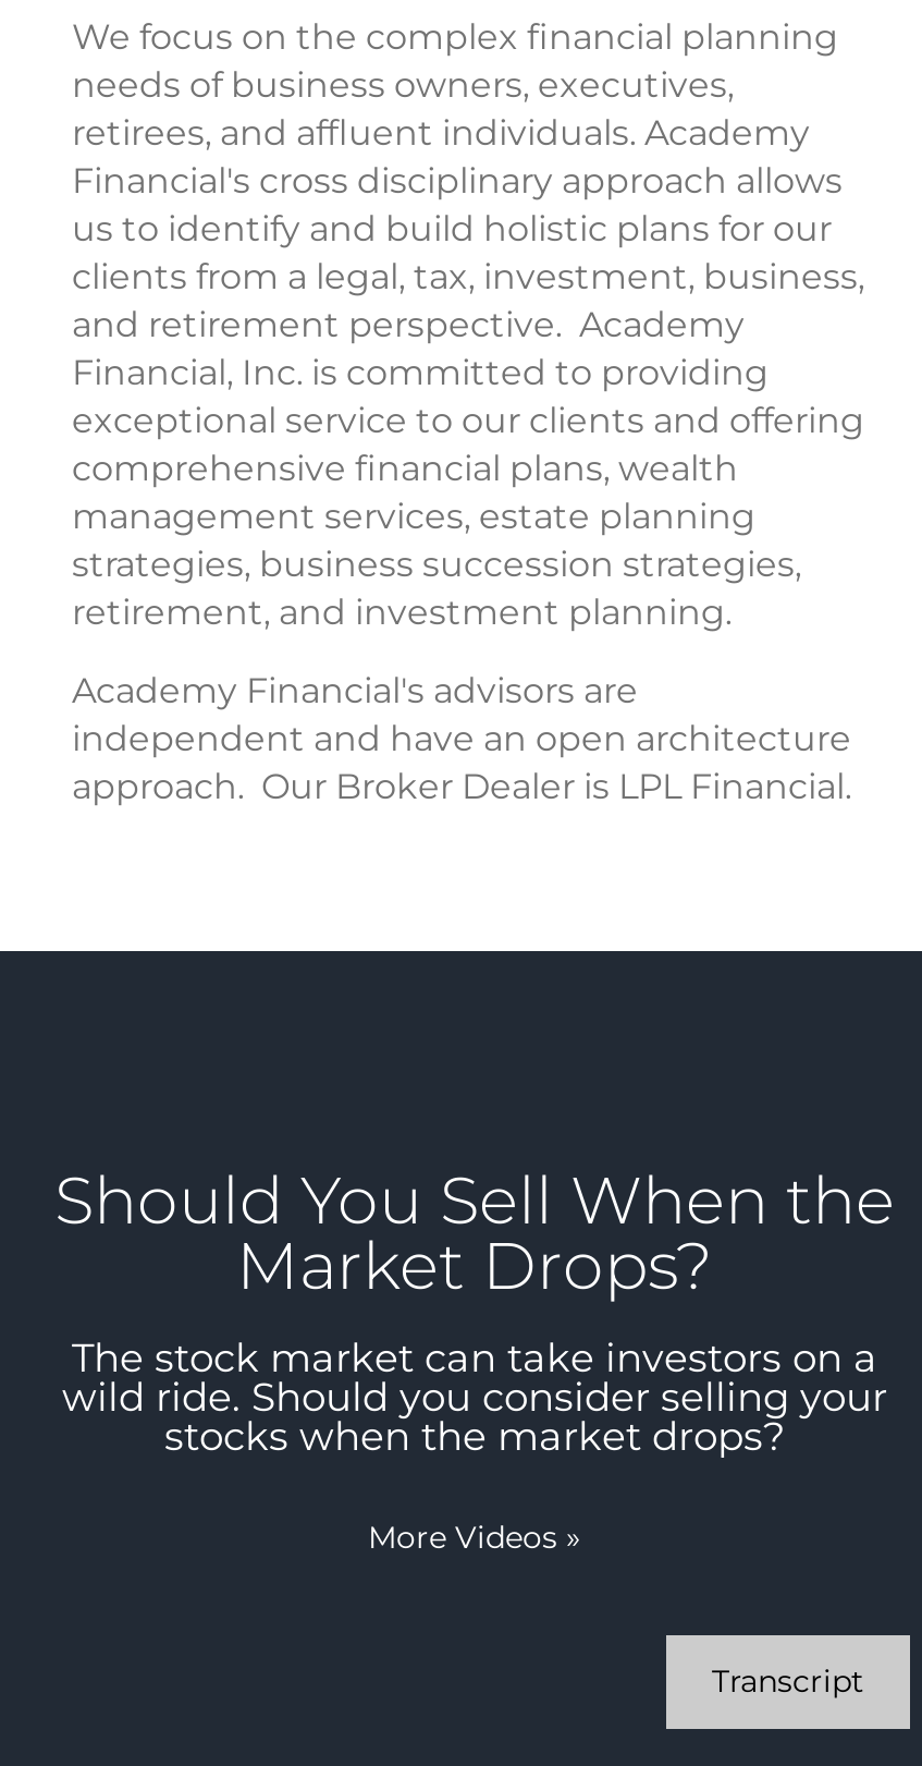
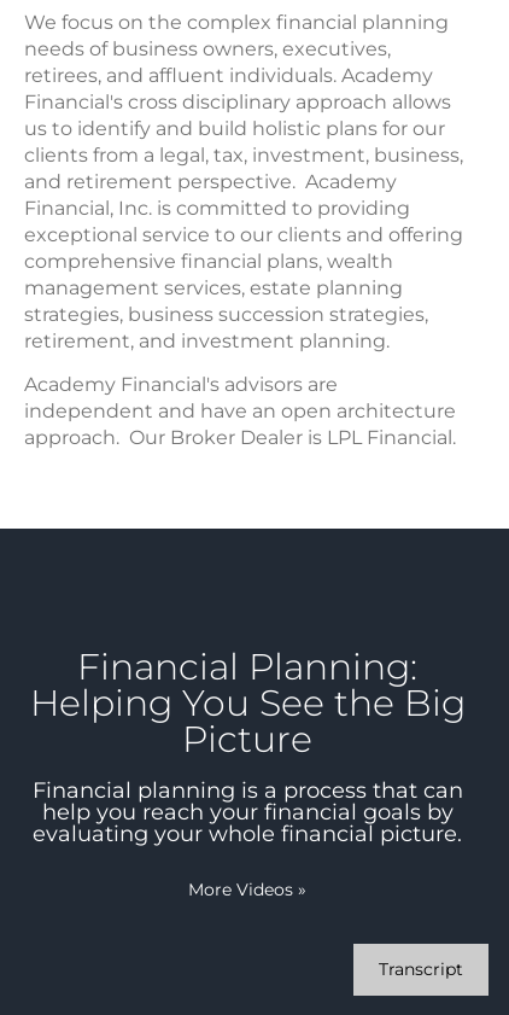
- Should You Sell When the
- Market Drops?
- The stock market can take investors on a
- wild ride. Should you consider selling your
- stocks when the market drops?
+ Financial Planning:
+ Helping You See the Big
+ Picture
+ Financial planning is a process that can
+ help you reach your financial goals by
+ evaluating your whole financial picture.
